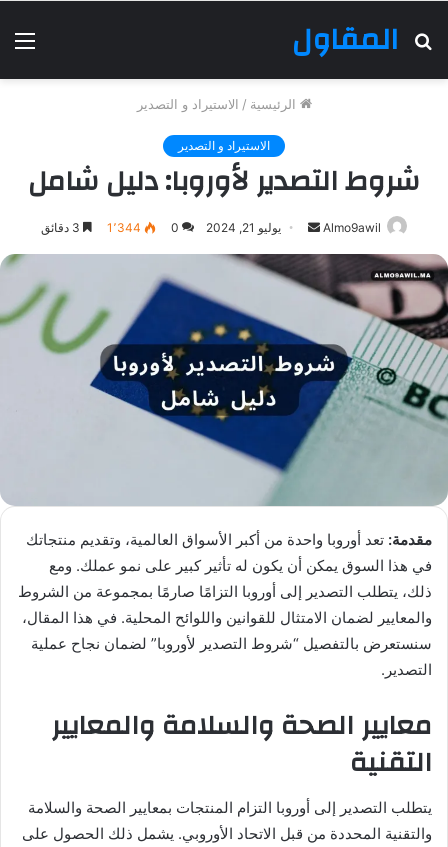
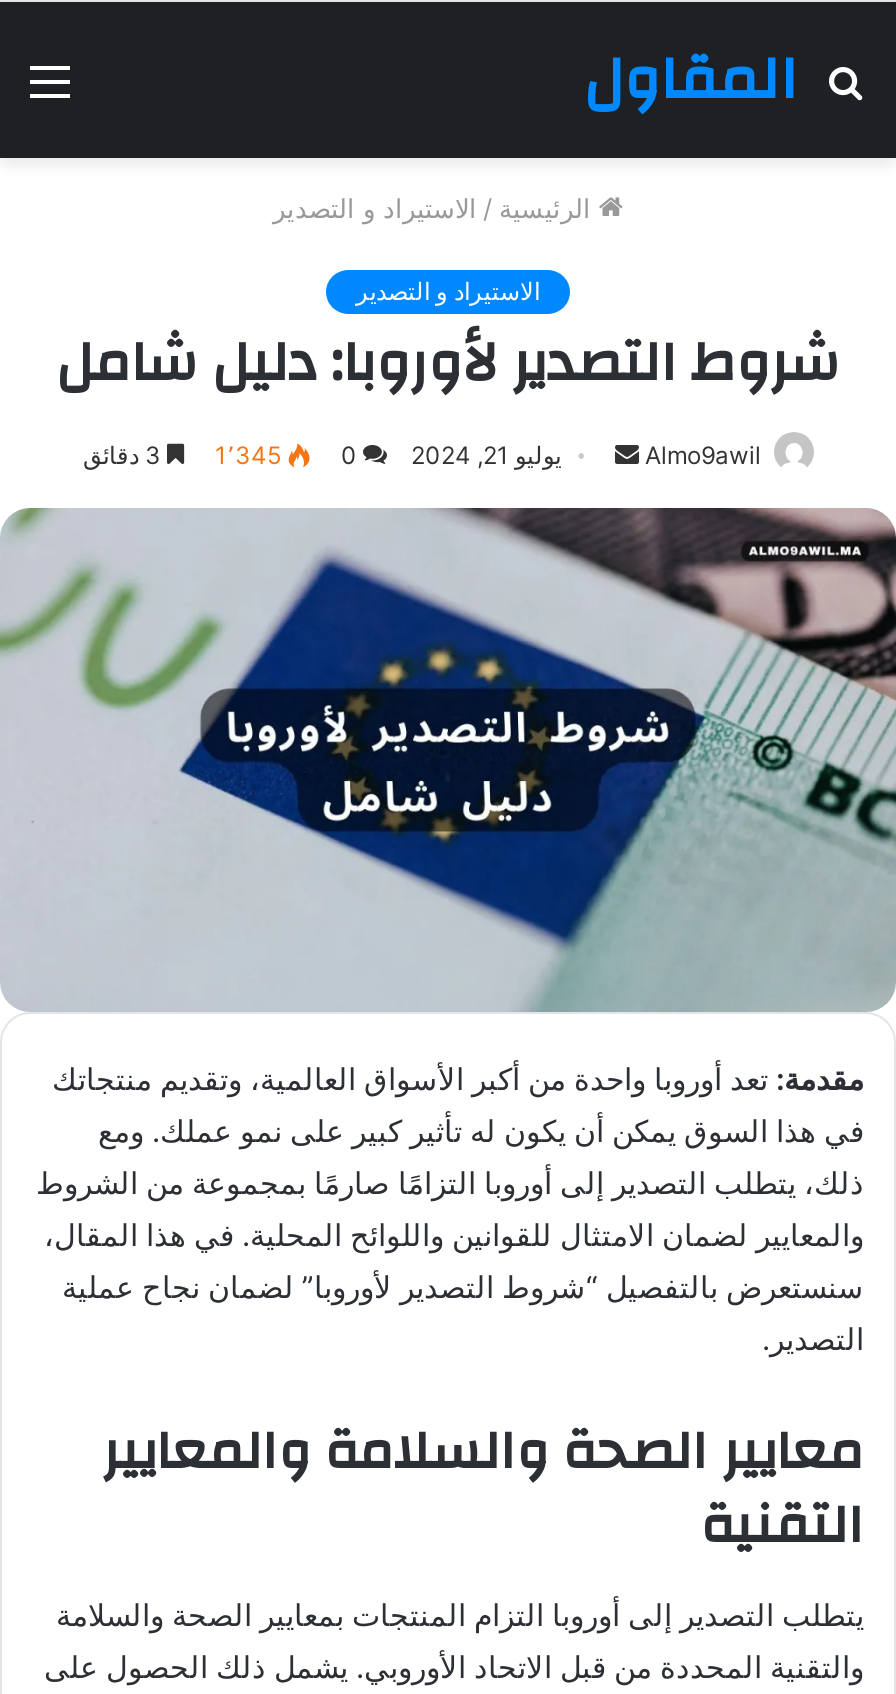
- 1٬344
+ 1٬345
